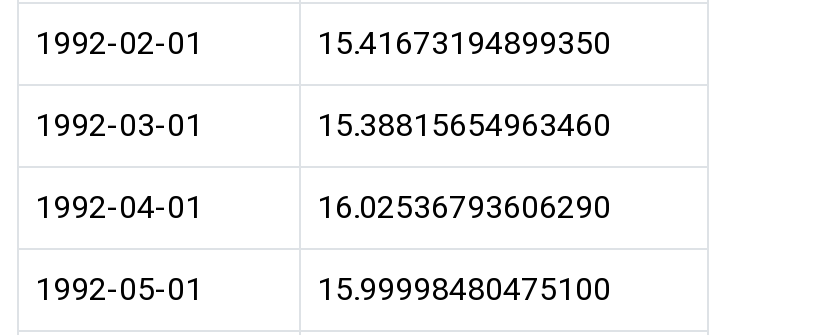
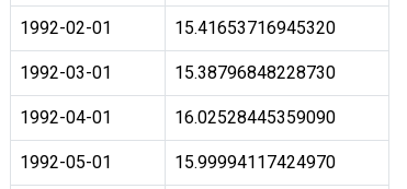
- 15.41673194899350
+ 15.41653716945320

- 15.38815654963460
+ 15.38796848228730

- 16.02536793606290
+ 16.02528445359090

- 15.99998480475100
+ 15.99994117424970
